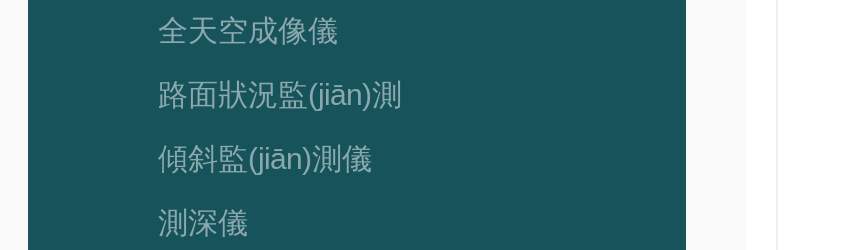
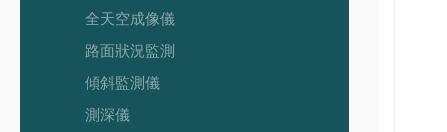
- 路面狀況監(jiān)測
+ 路面狀況監測

- 傾斜監(jiān)測儀
+ 傾斜監測儀
